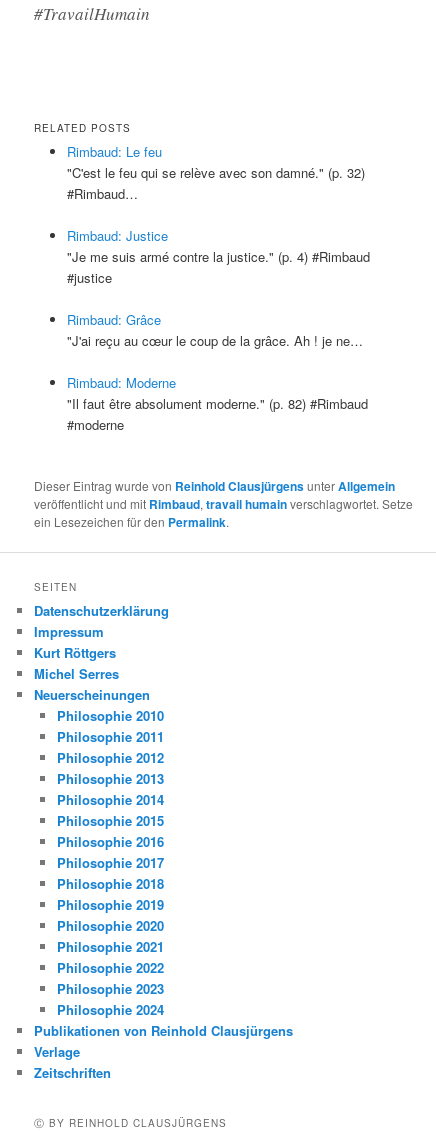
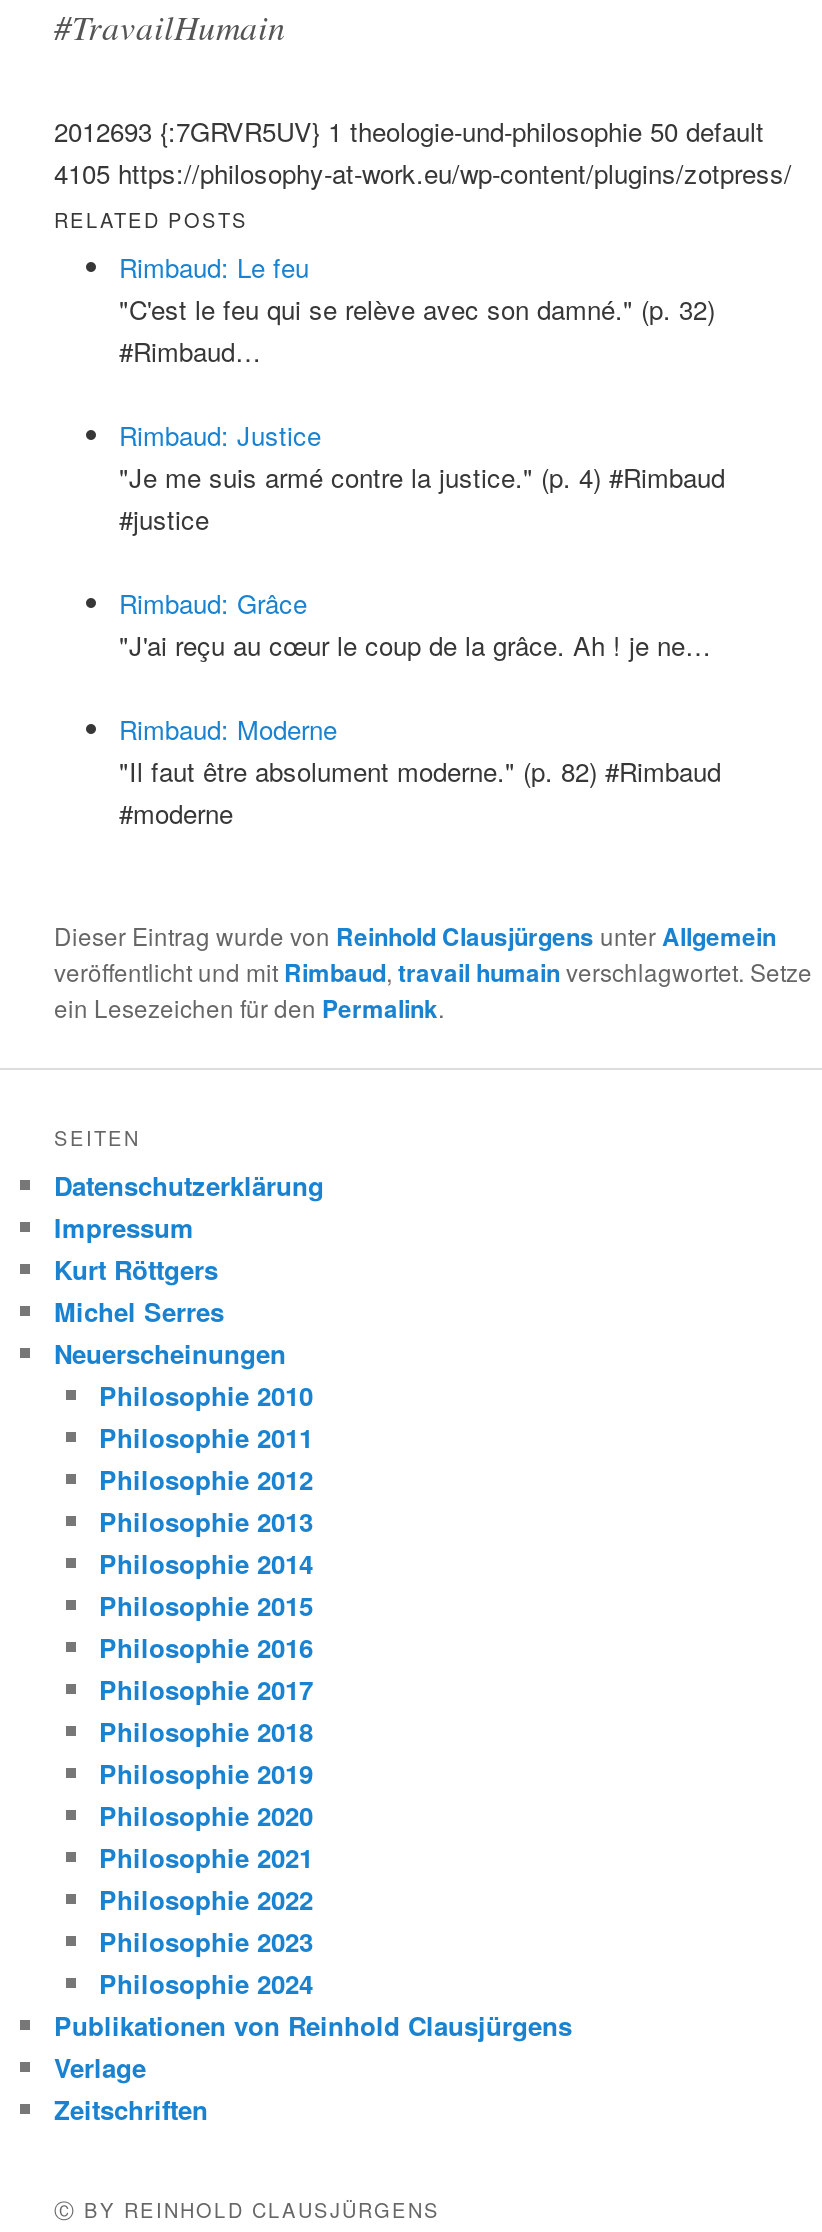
+ 2012693 {:7GRVR5UV} 1 theologie-und-philosophie 50 default
+ 4105 https://philosophy-at-work.eu/wp-content/plugins/zotpress/
